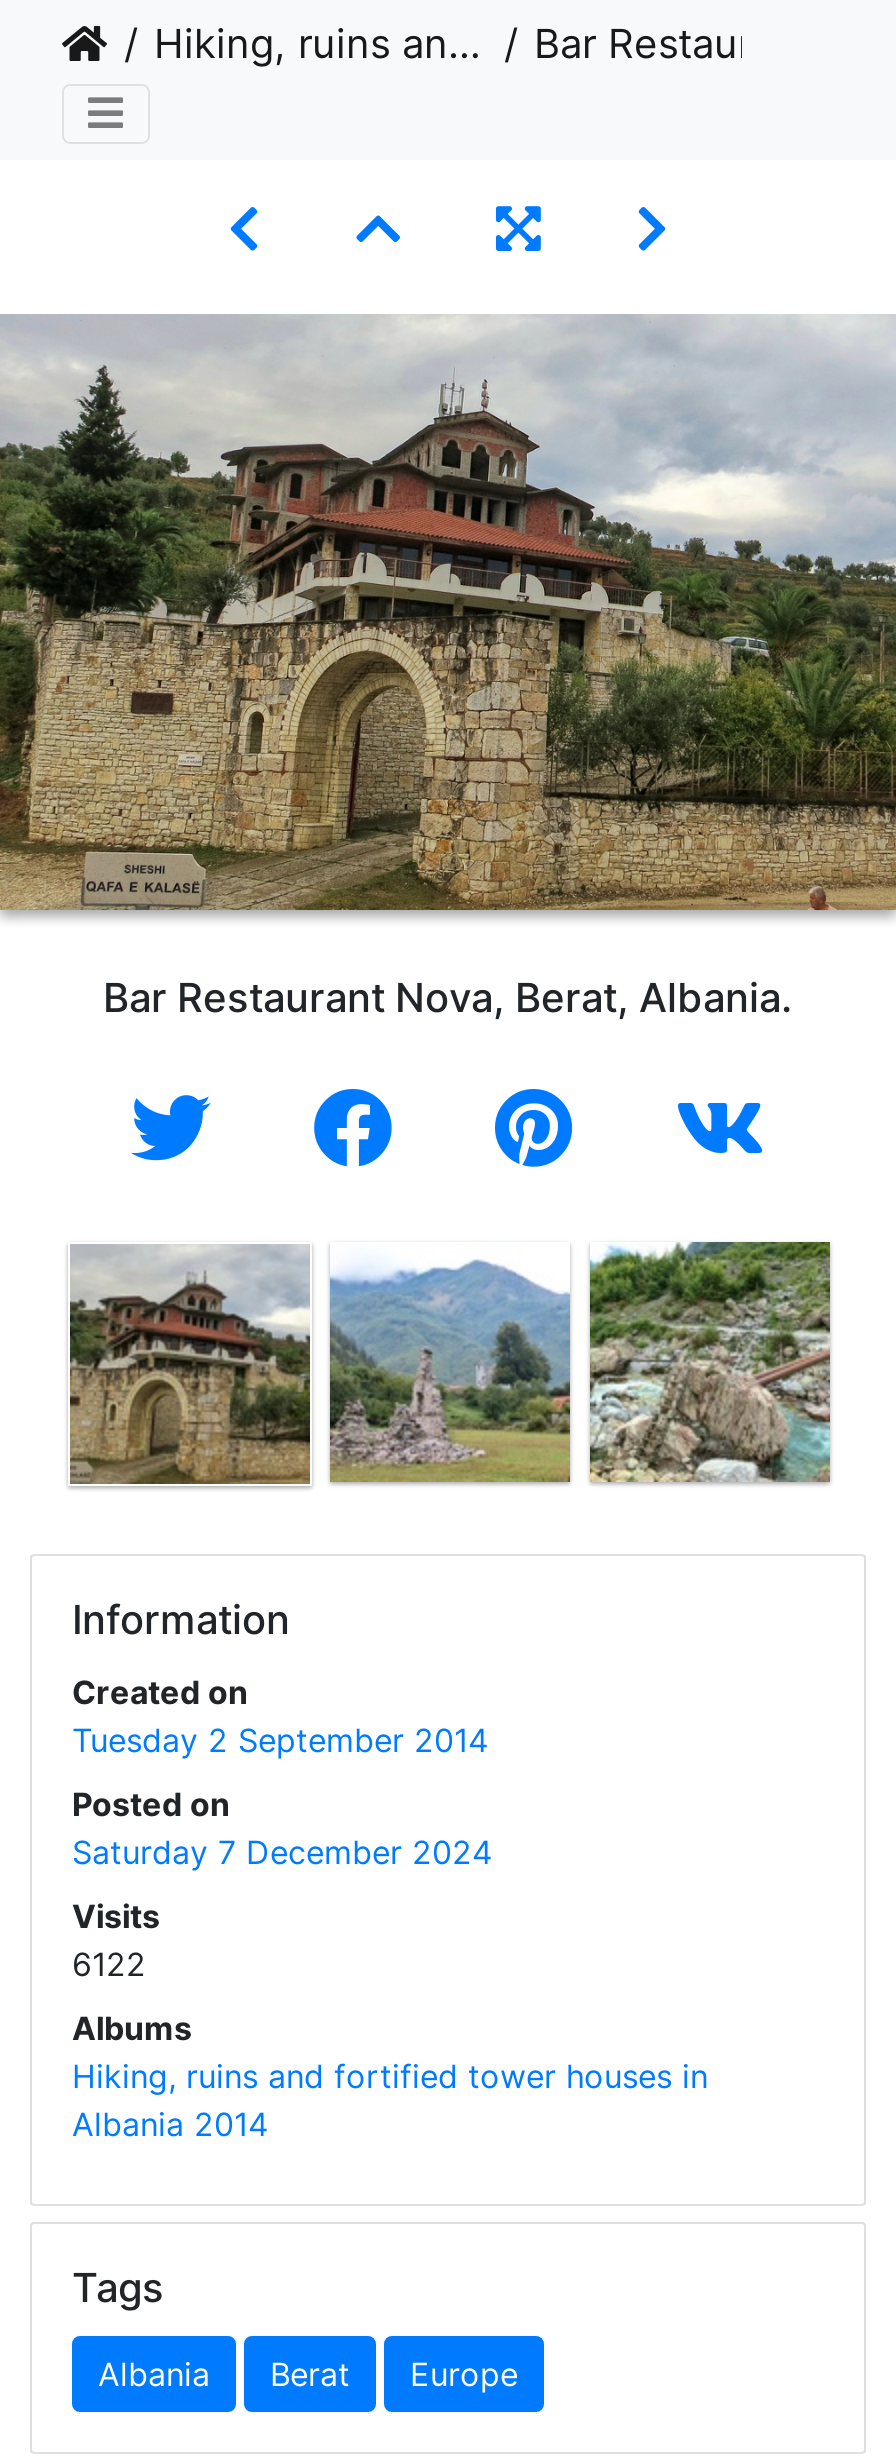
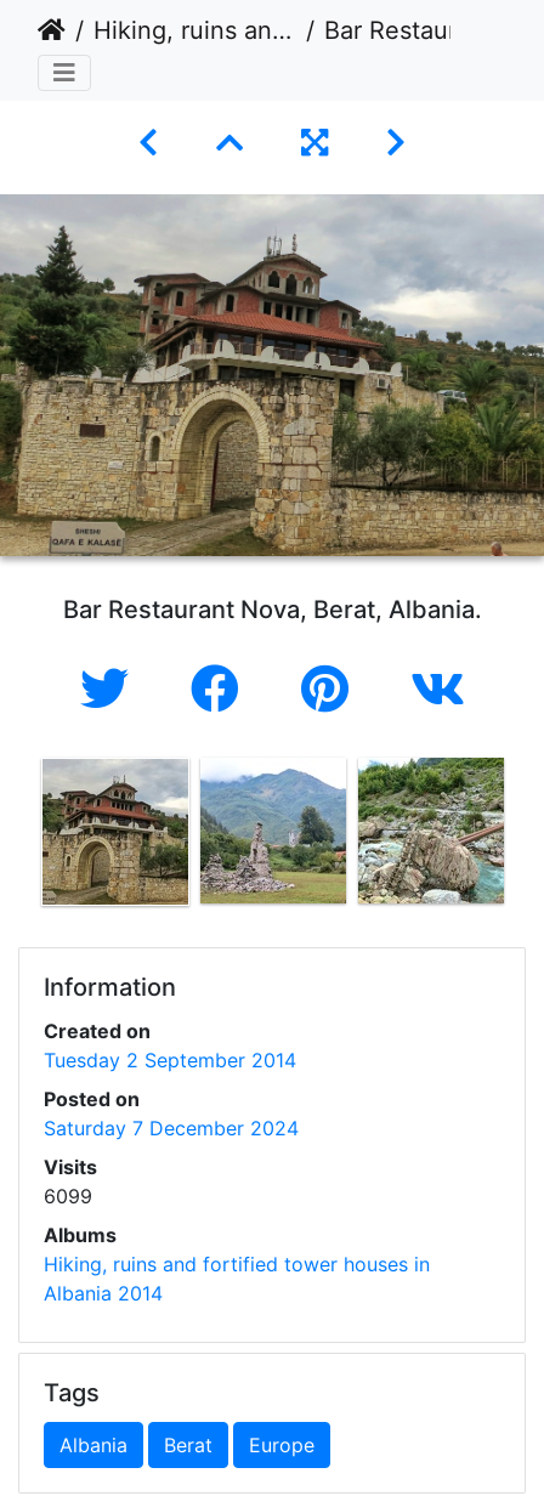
- 6122
+ 6099
